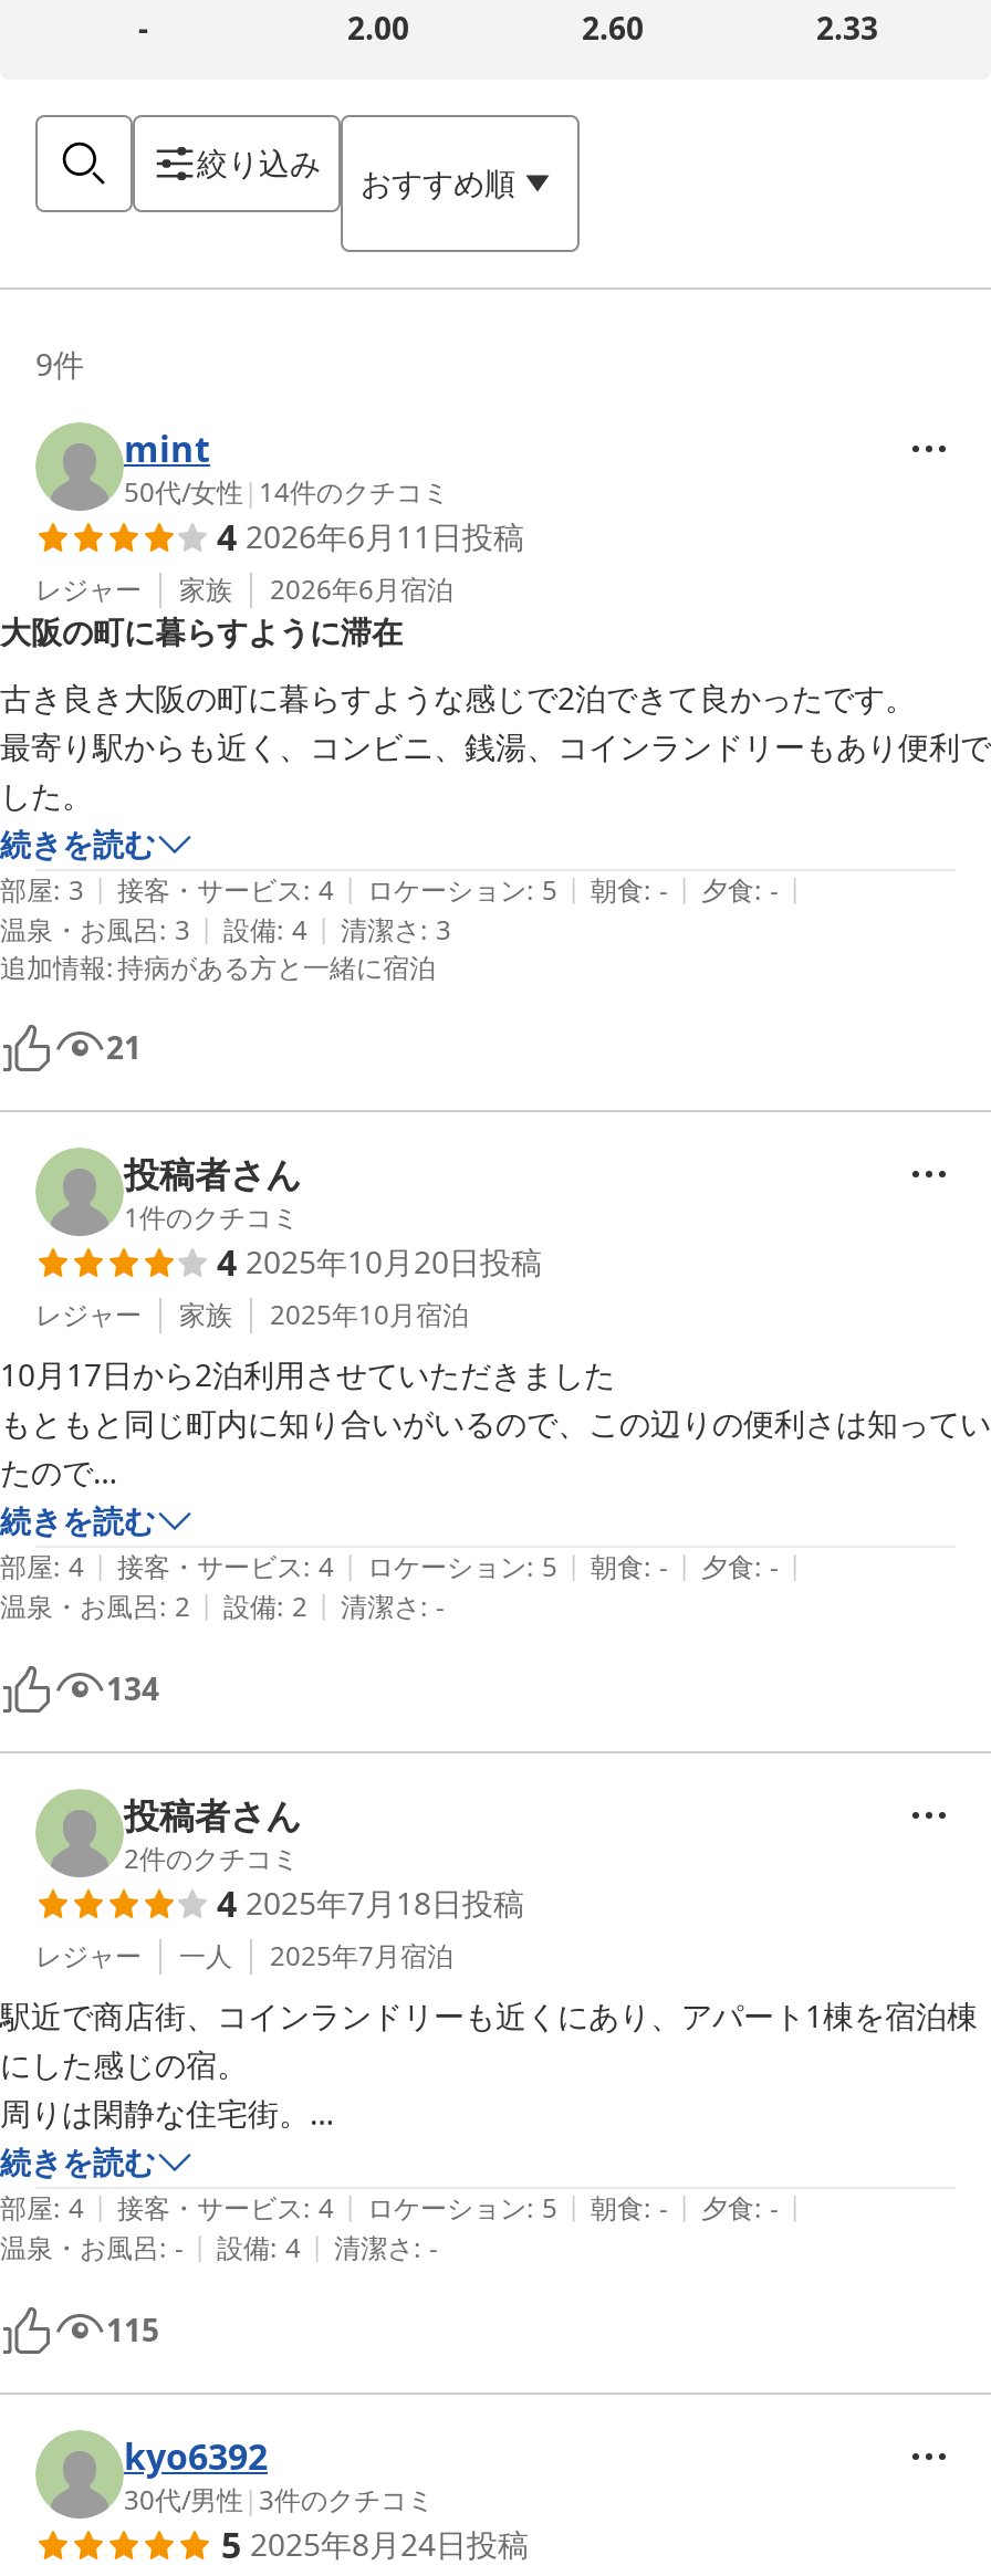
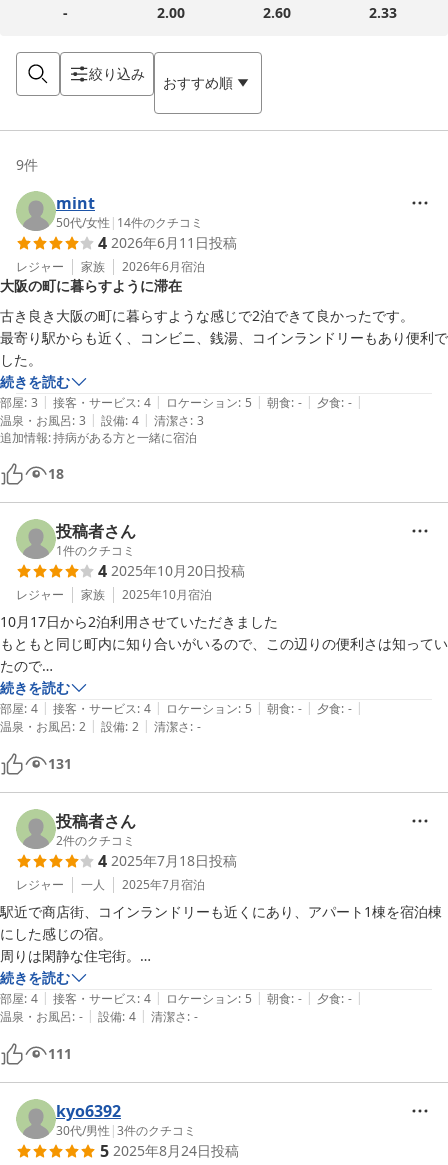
- 21
+ 18

- 134
+ 131

- 115
+ 111
